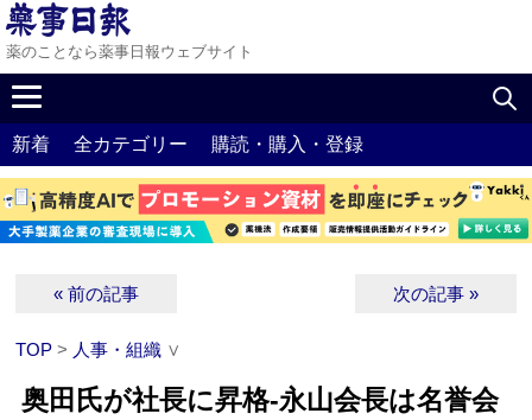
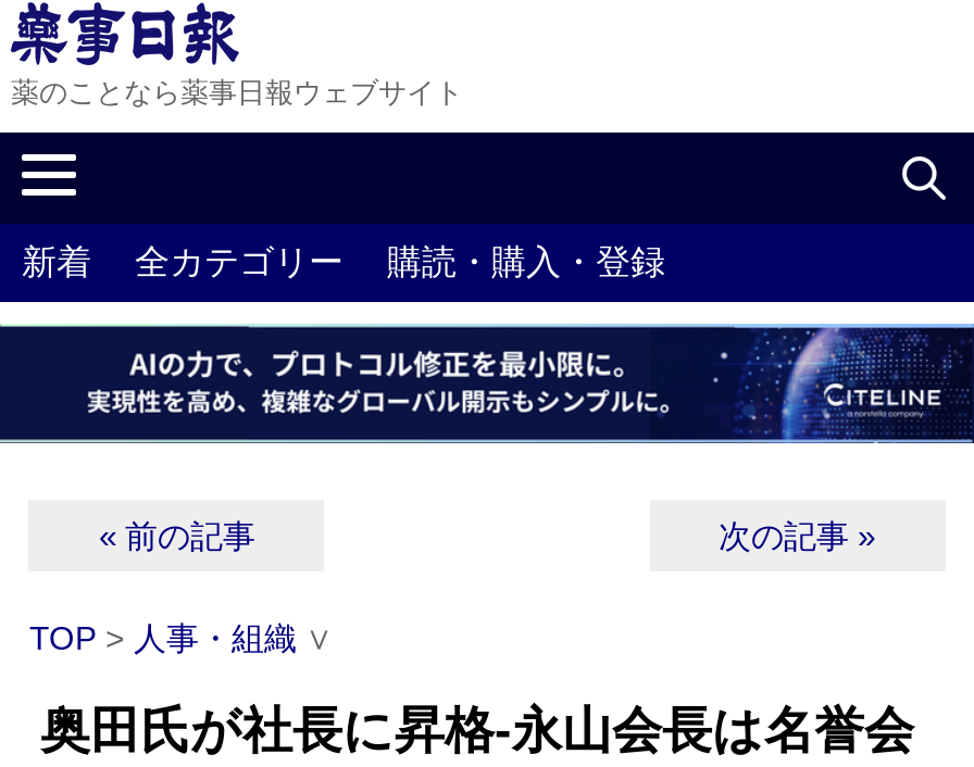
- [image]
+ [image]
